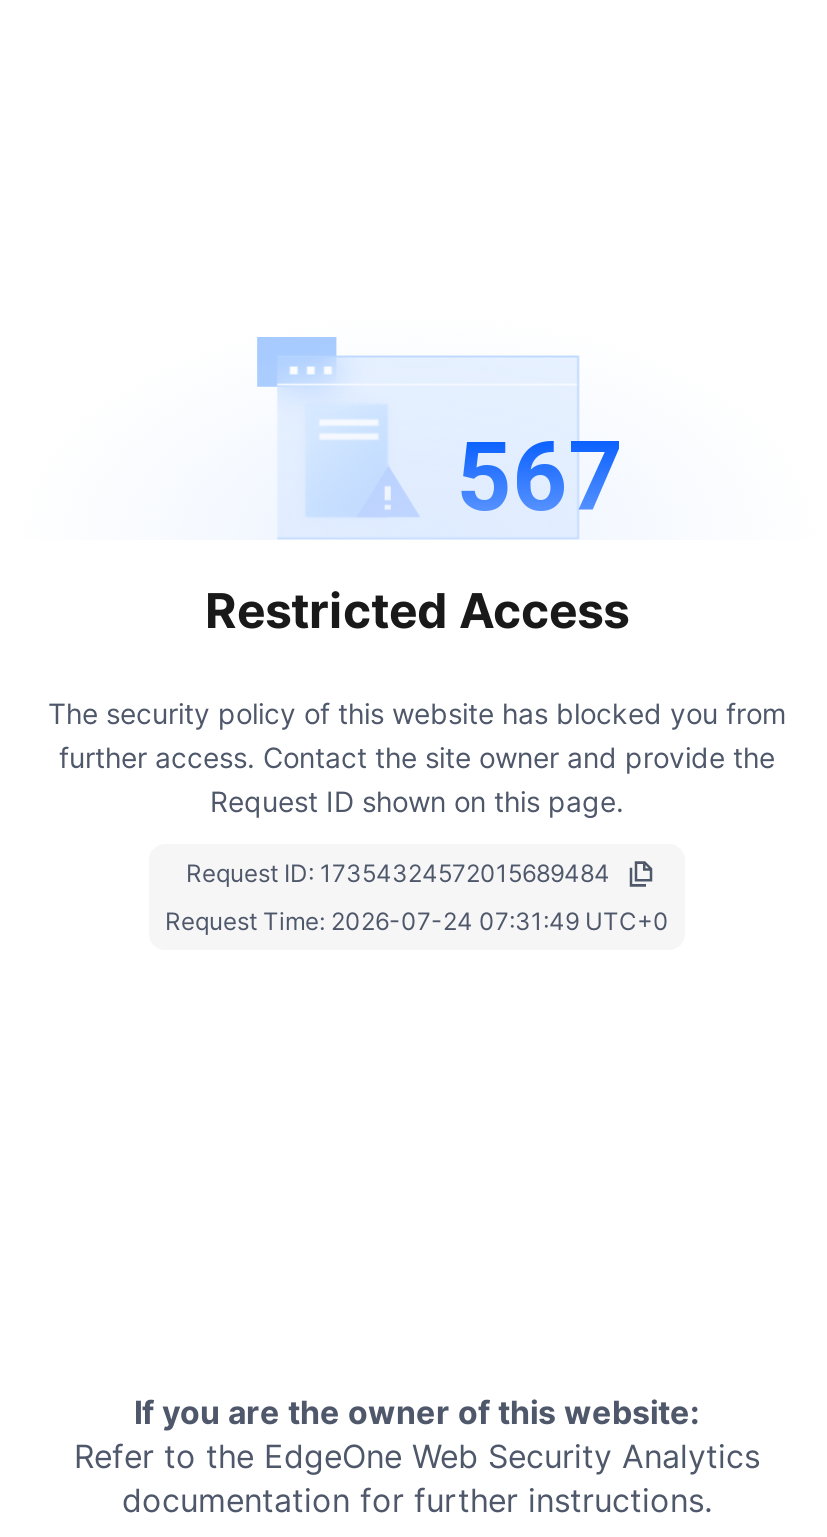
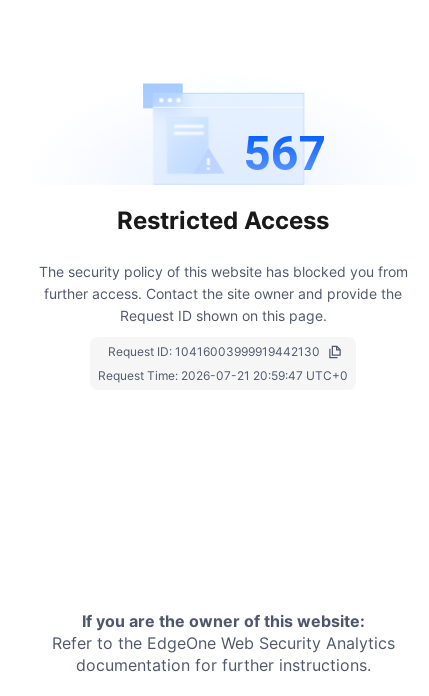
- Request ID: 17354324572015689484
+ Request ID: 10416003999919442130

- Request Time: 2026-07-24 07:31:49 UTC+0
+ Request Time: 2026-07-21 20:59:47 UTC+0
